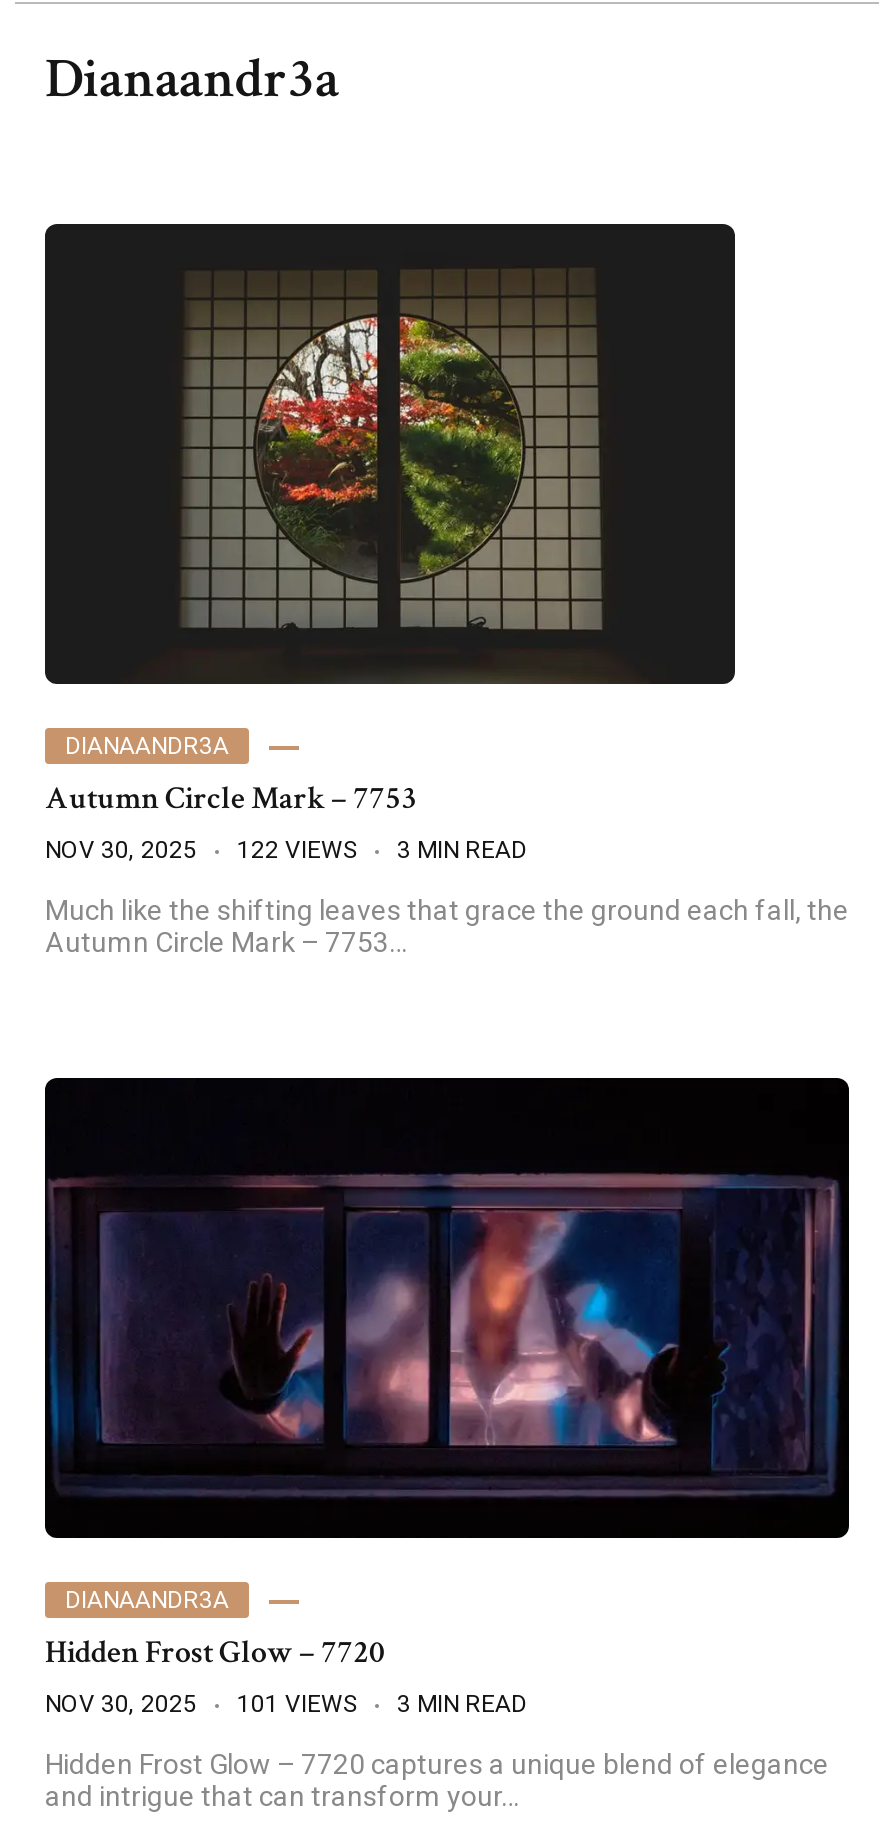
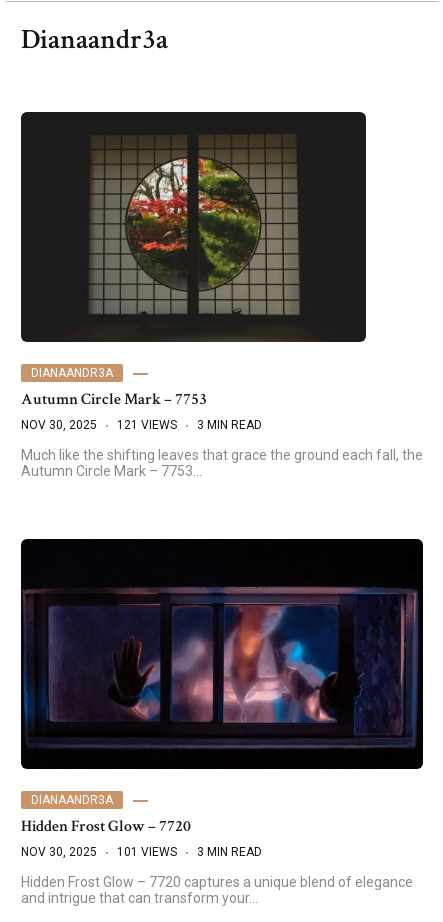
- NOV 30, 2025 122 VIEWS 3 MIN READ
+ NOV 30, 2025 121 VIEWS 3 MIN READ
